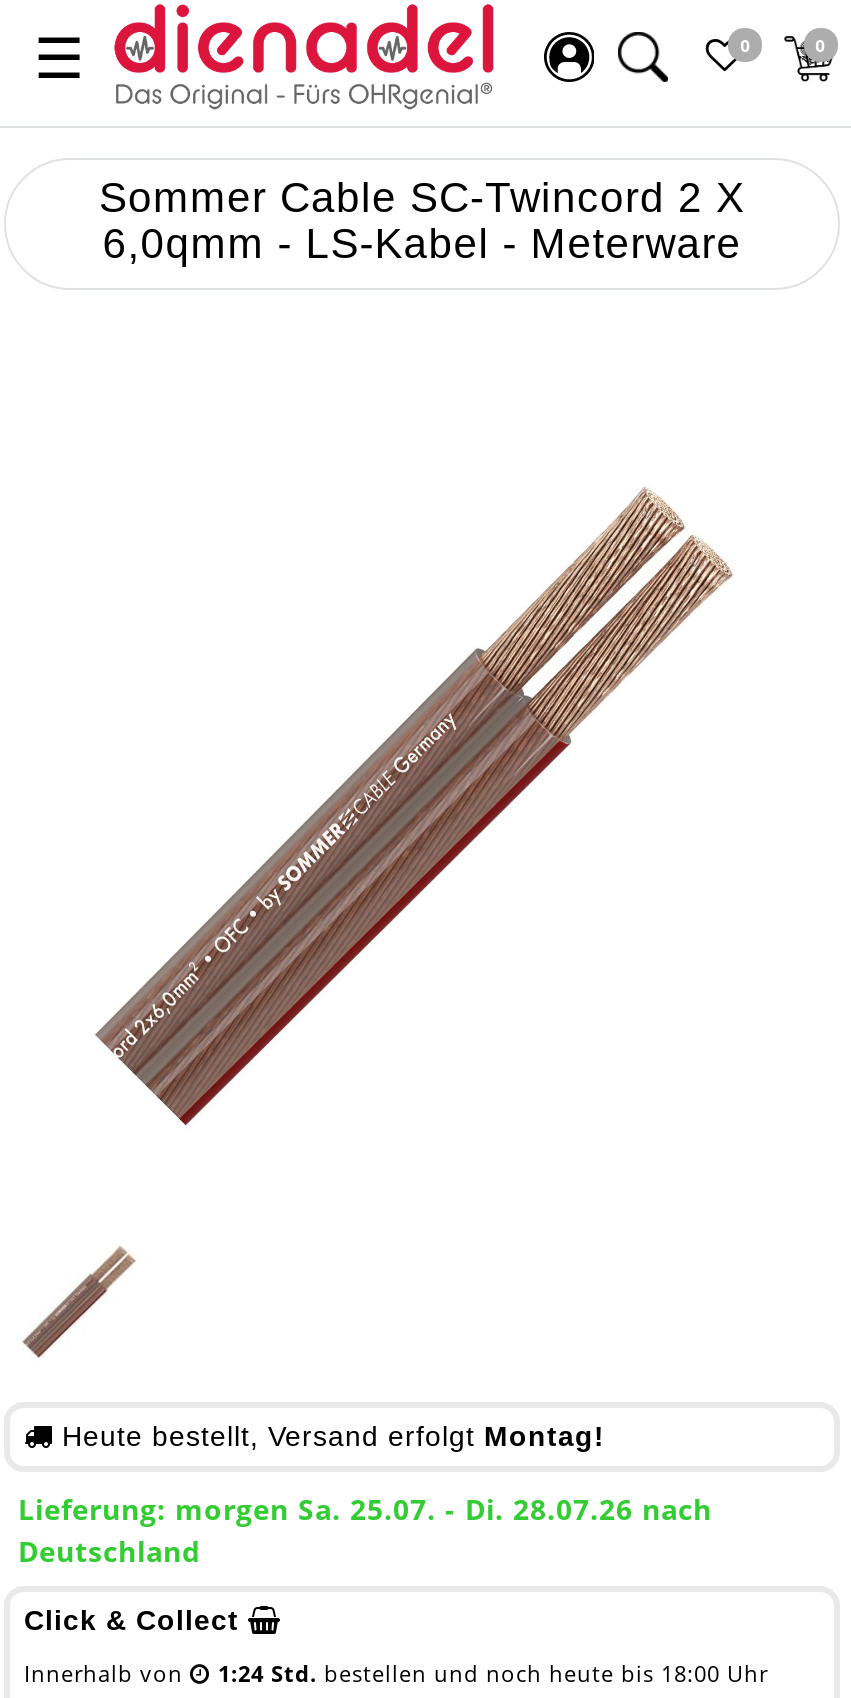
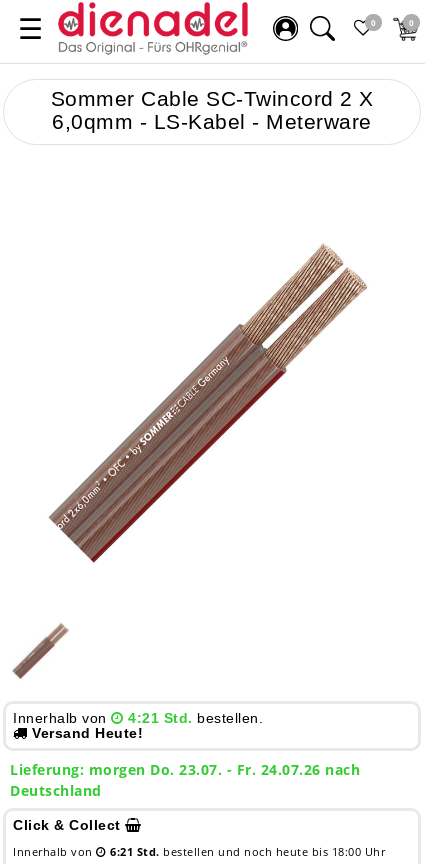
- Heute bestellt, Versand erfolgt Montag!
+ Innerhalb von
+ 4:21 Std. bestellen.
+ Versand Heute!

- Lieferung: morgen Sa. 25.07. - Di. 28.07.26 nach
+ Lieferung: morgen Do. 23.07. - Fr. 24.07.26 nach

- 1:24 Std. bestellen und noch heute bis 18:00 Uhr
+ 6:21 Std. bestellen und noch heute bis 18:00 Uhr
